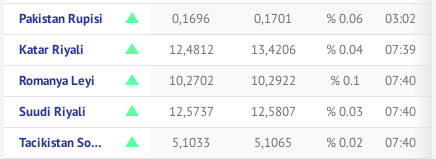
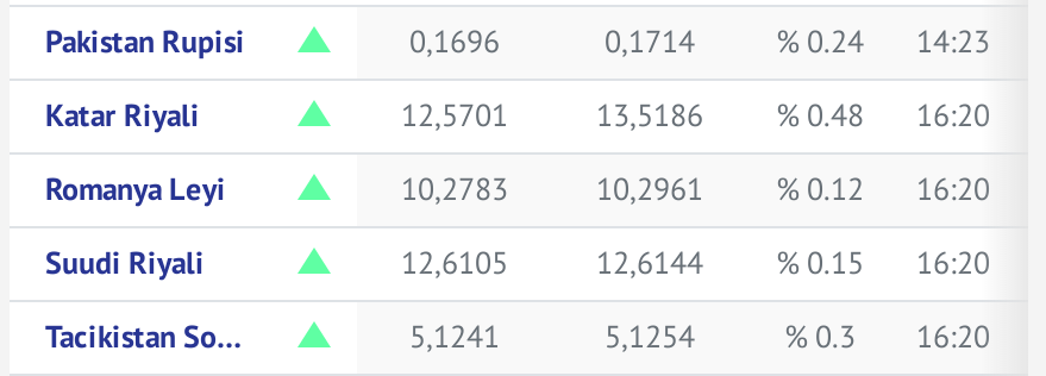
- 0,1701
+ 0,1714

- % 0.06
+ % 0.24

- 03:02
+ 14:23

- 12,4812
+ 12,5701

- 13,4206
+ 13,5186

- % 0.04
+ % 0.48

- 07:39
+ 16:20

- 10,2702
+ 10,2783

- 10,2922
+ 10,2961

- % 0.1
+ % 0.12

- 07:40
+ 16:20

- 12,5737
+ 12,6105

- 12,5807
+ 12,6144

- % 0.03
+ % 0.15

- 07:40
+ 16:20

- 5,1033
+ 5,1241

- 5,1065
+ 5,1254

- % 0.02
+ % 0.3

- 07:40
+ 16:20
